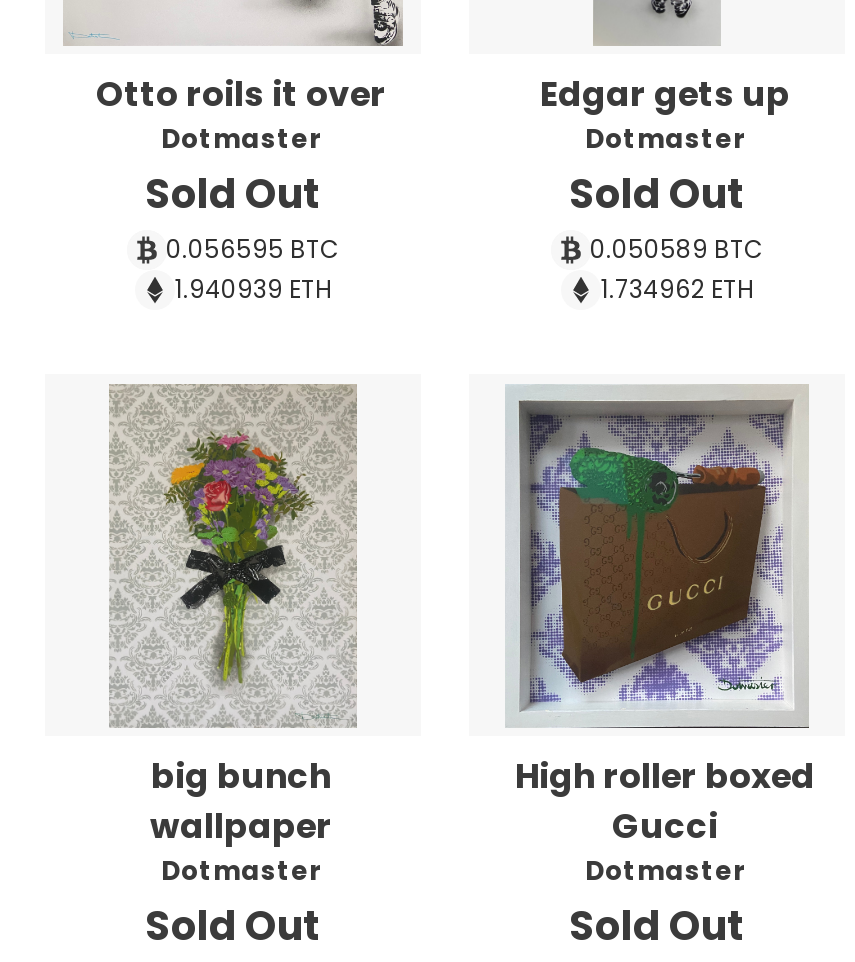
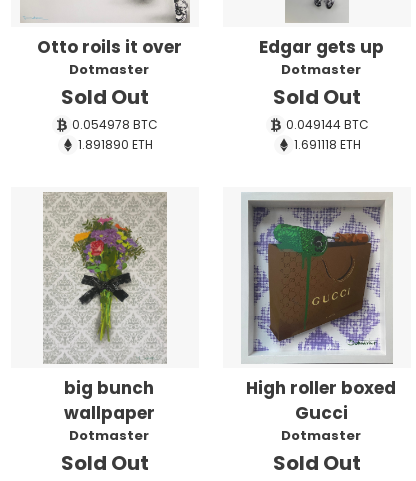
- 0.056595 BTC
+ 0.054978 BTC

- 0.050589 BTC
+ 0.049144 BTC

- 1.940939 ETH
+ 1.891890 ETH

- 1.734962 ETH
+ 1.691118 ETH
